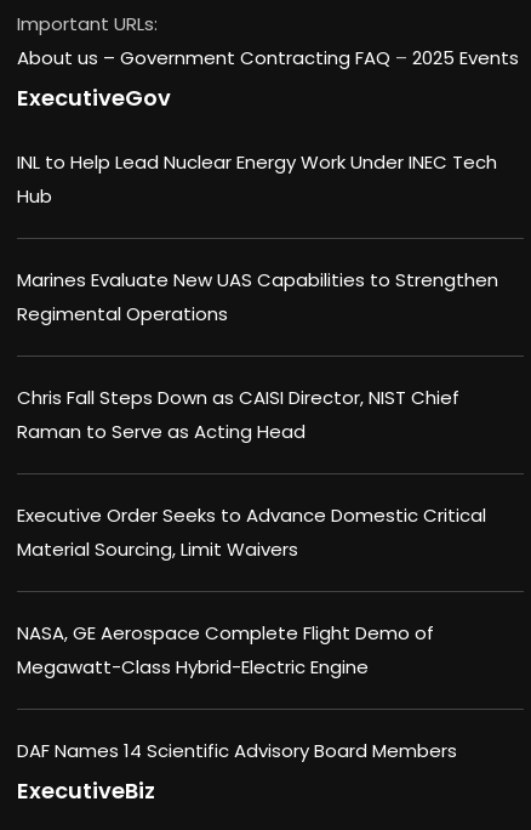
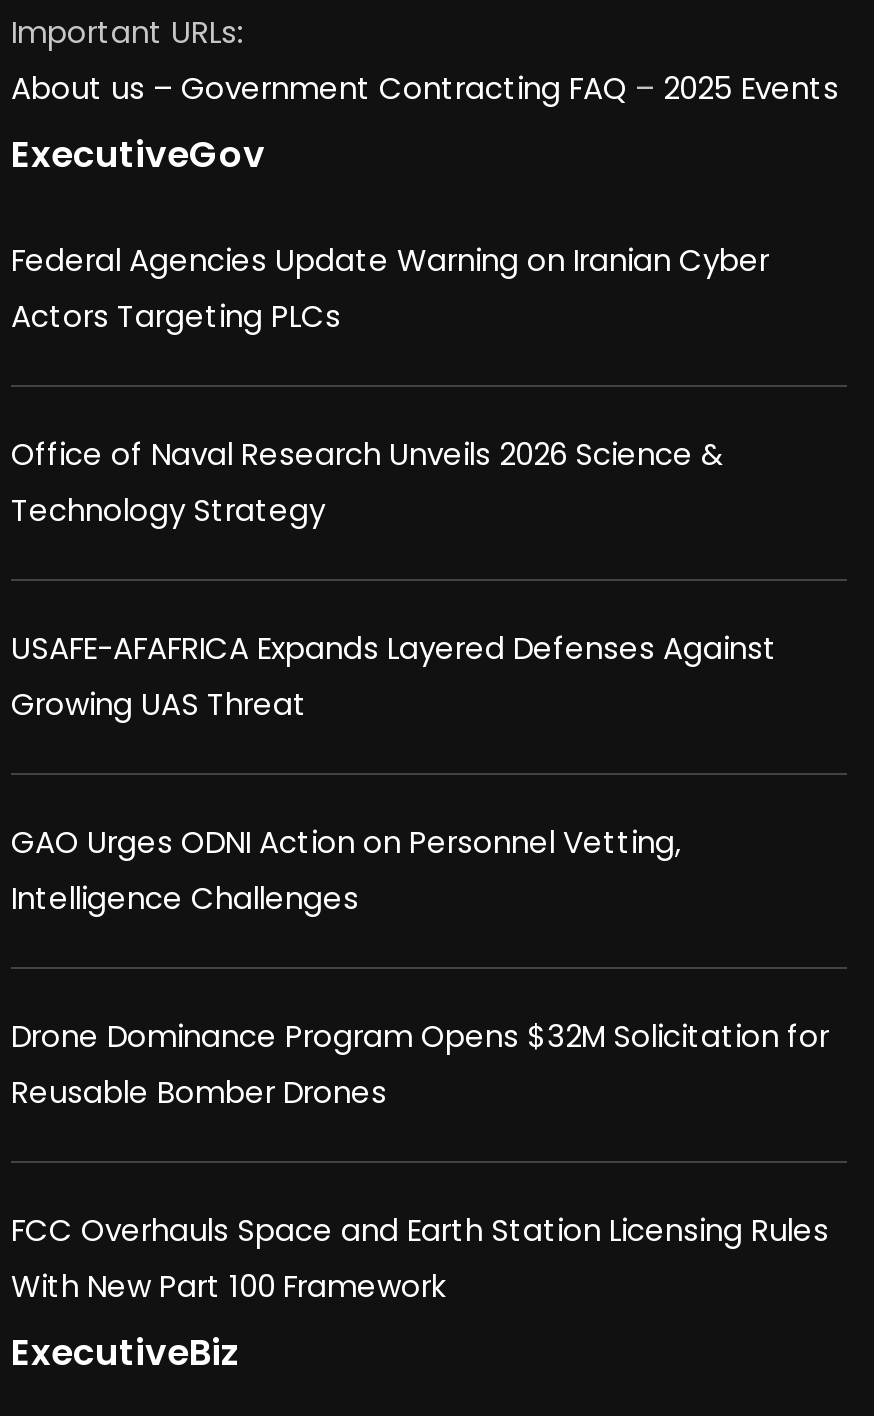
- INL to Help Lead Nuclear Energy Work Under INEC Tech
- Hub
+ Federal Agencies Update Warning on Iranian Cyber
+ Actors Targeting PLCs

- Marines Evaluate New UAS Capabilities to Strengthen
- Regimental Operations
+ Office of Naval Research Unveils 2026 Science &
+ Technology Strategy

- Chris Fall Steps Down as CAISI Director, NIST Chief
- Raman to Serve as Acting Head
+ USAFE-AFAFRICA Expands Layered Defenses Against
+ Growing UAS Threat

- Executive Order Seeks to Advance Domestic Critical
- Material Sourcing, Limit Waivers
+ GAO Urges ODNI Action on Personnel Vetting,
+ Intelligence Challenges

- NASA, GE Aerospace Complete Flight Demo of
- Megawatt-Class Hybrid-Electric Engine
+ Drone Dominance Program Opens $32M Solicitation for
+ Reusable Bomber Drones

- DAF Names 14 Scientific Advisory Board Members
+ FCC Overhauls Space and Earth Station Licensing Rules
+ With New Part 100 Framework
